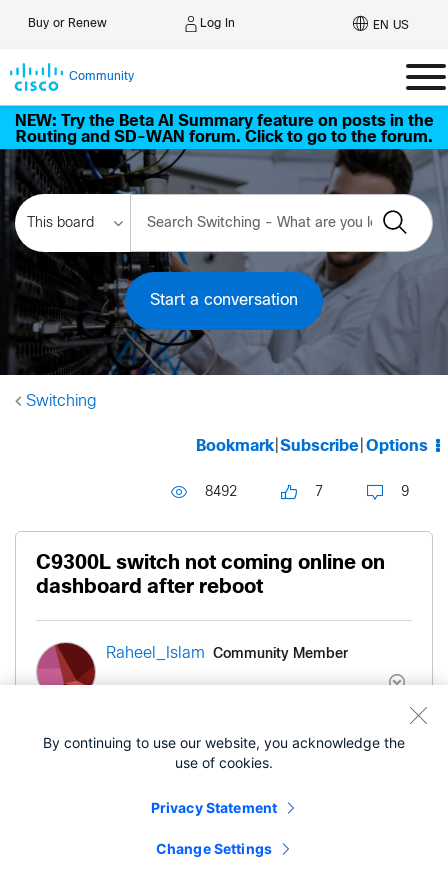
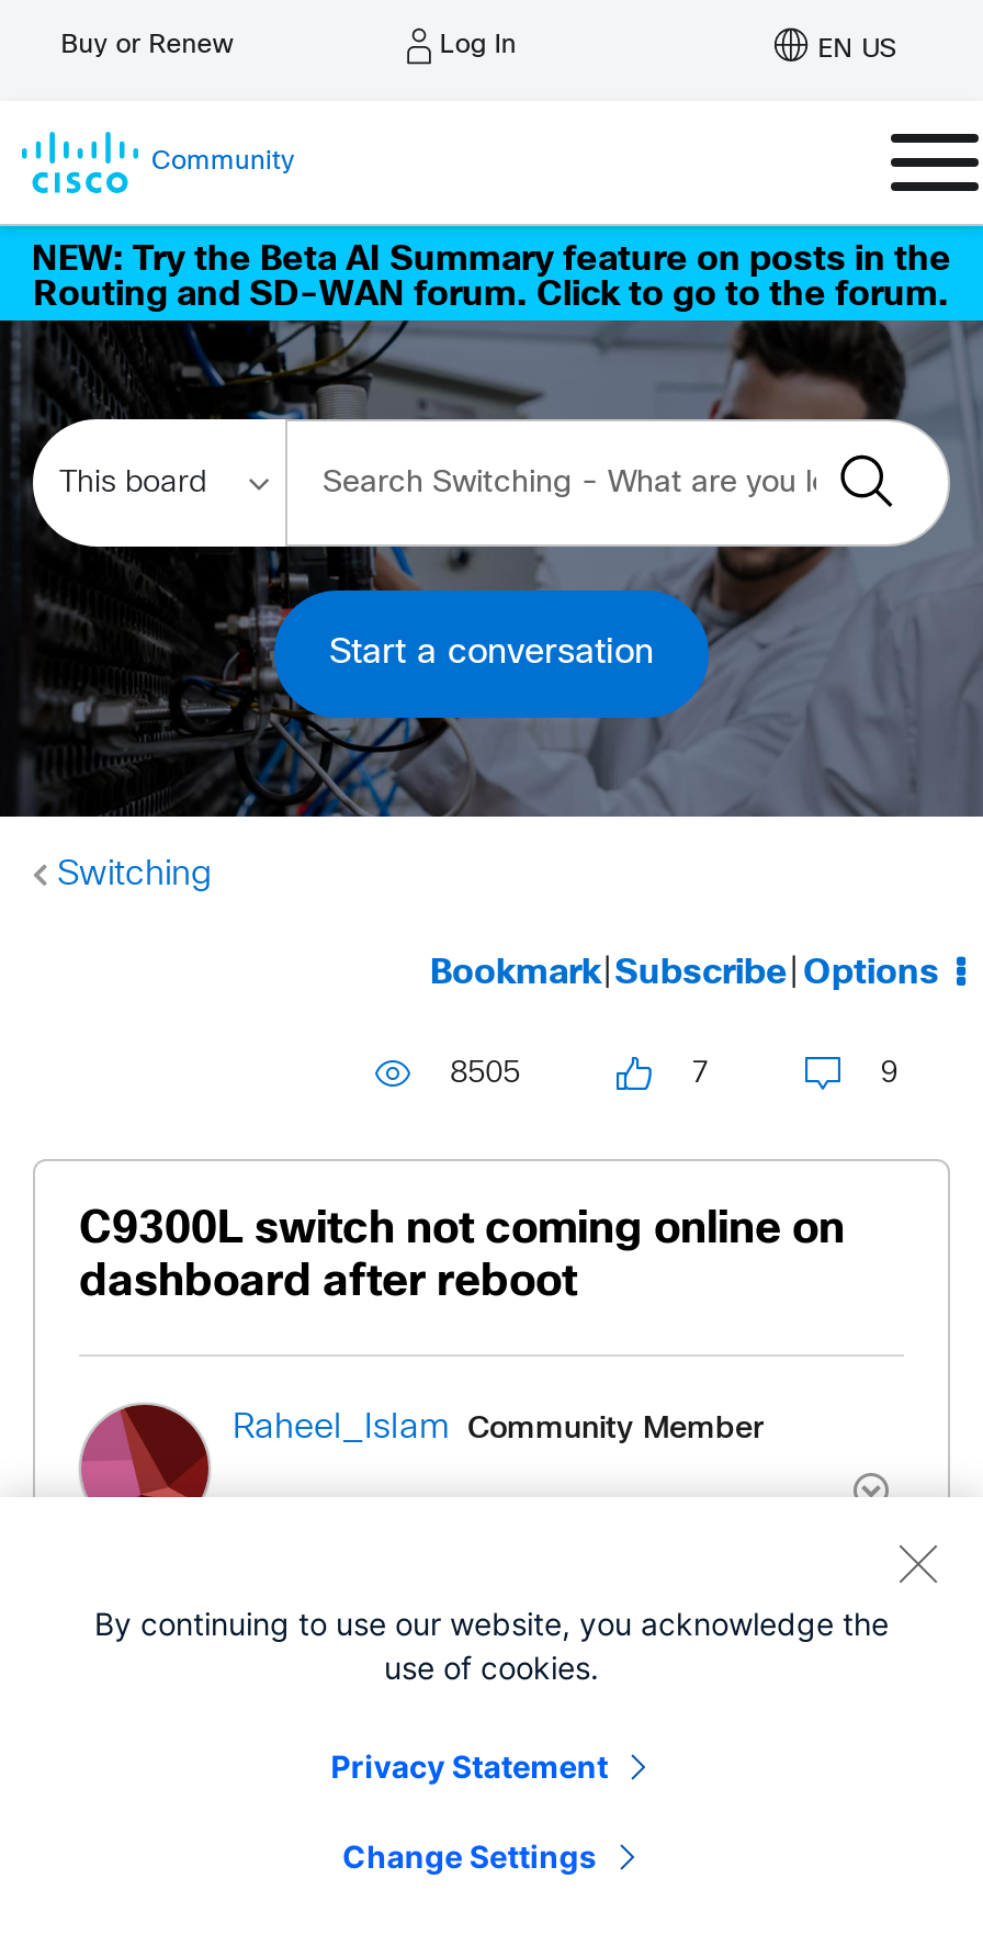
- 8492
+ 8505
